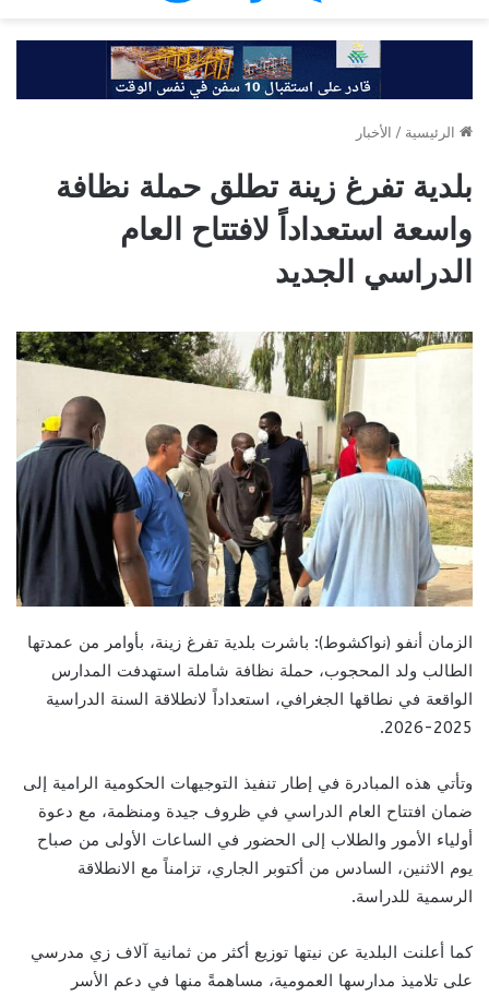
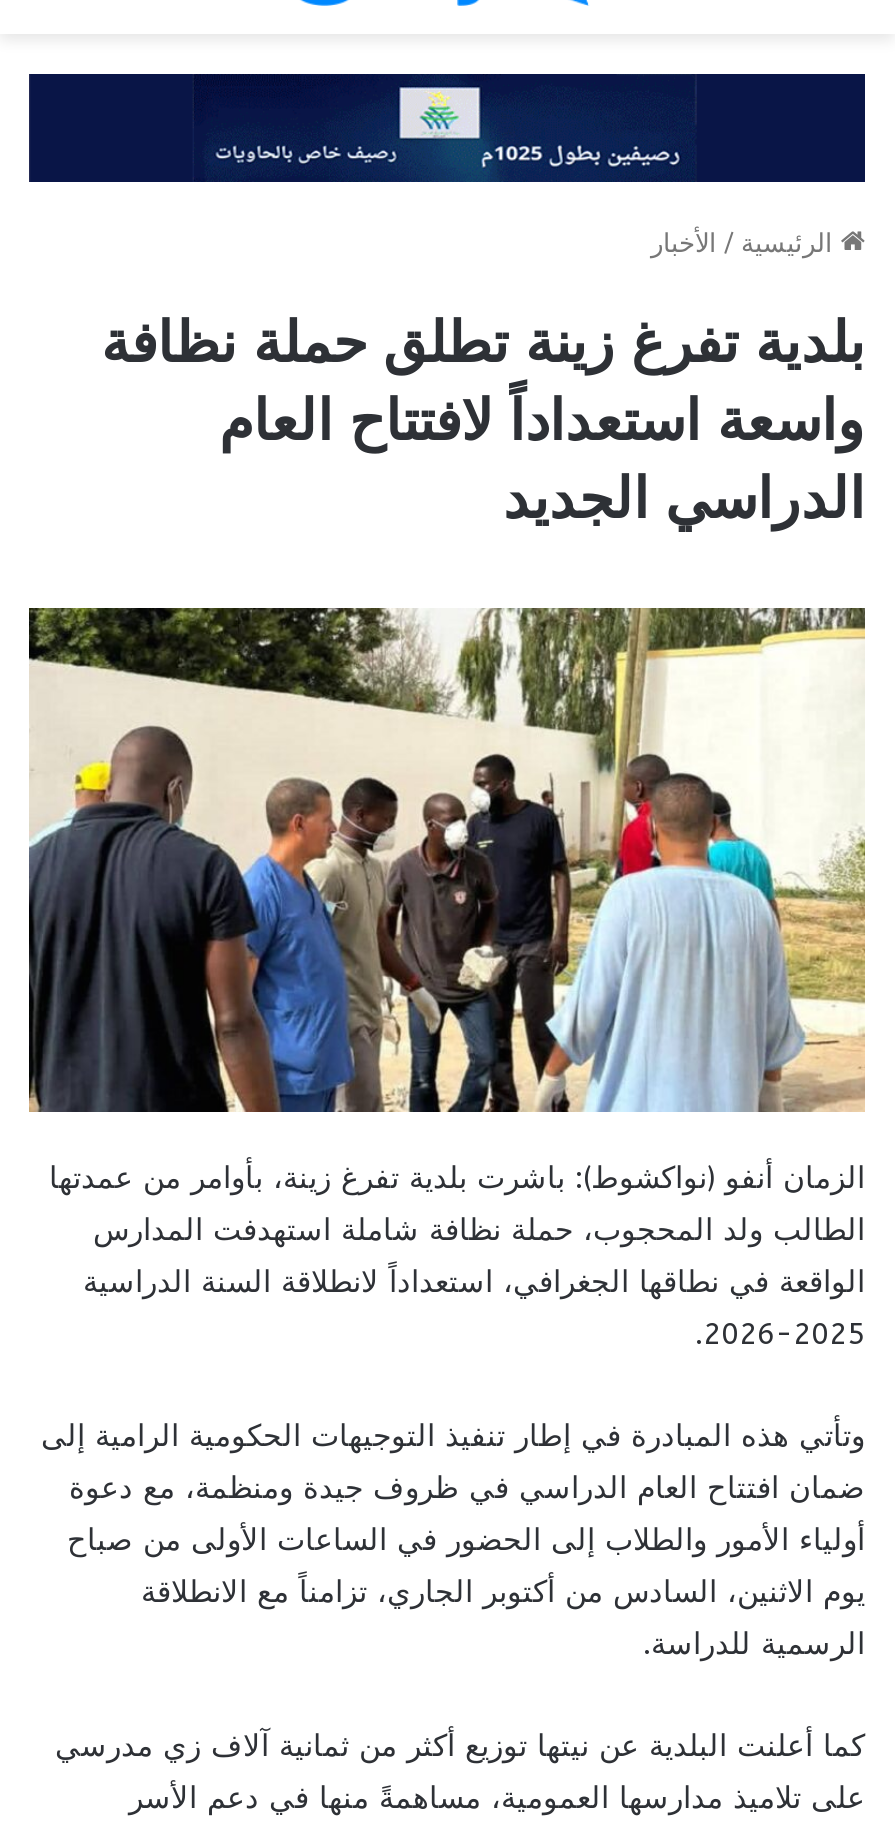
- [image]
+ [image]
